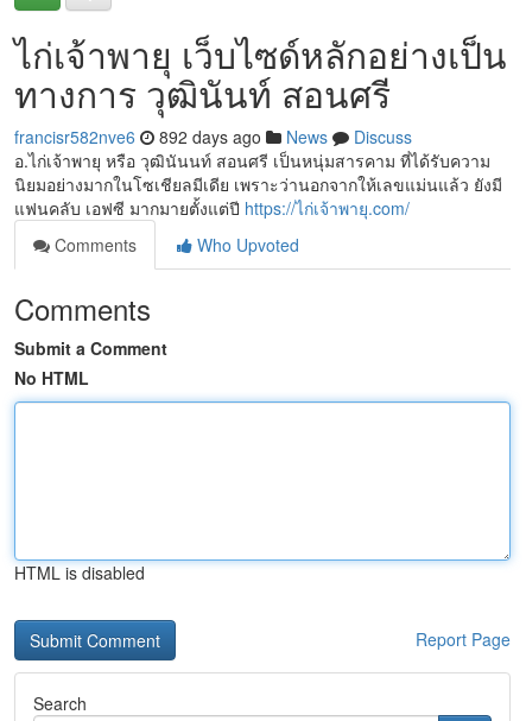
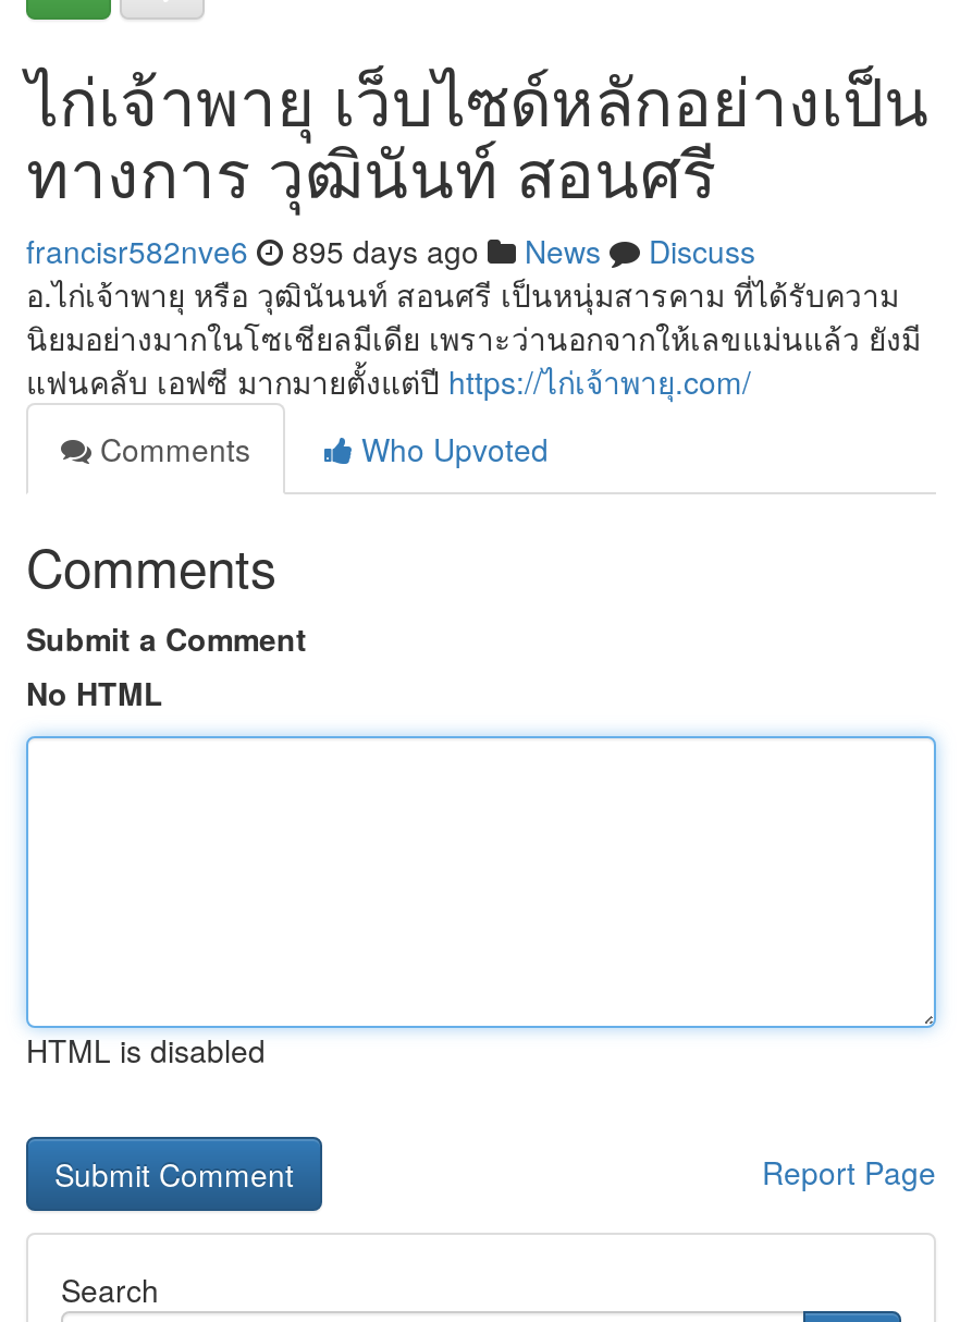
- francisr582nve6 892 days ago News Discuss
+ francisr582nve6 895 days ago News Discuss
